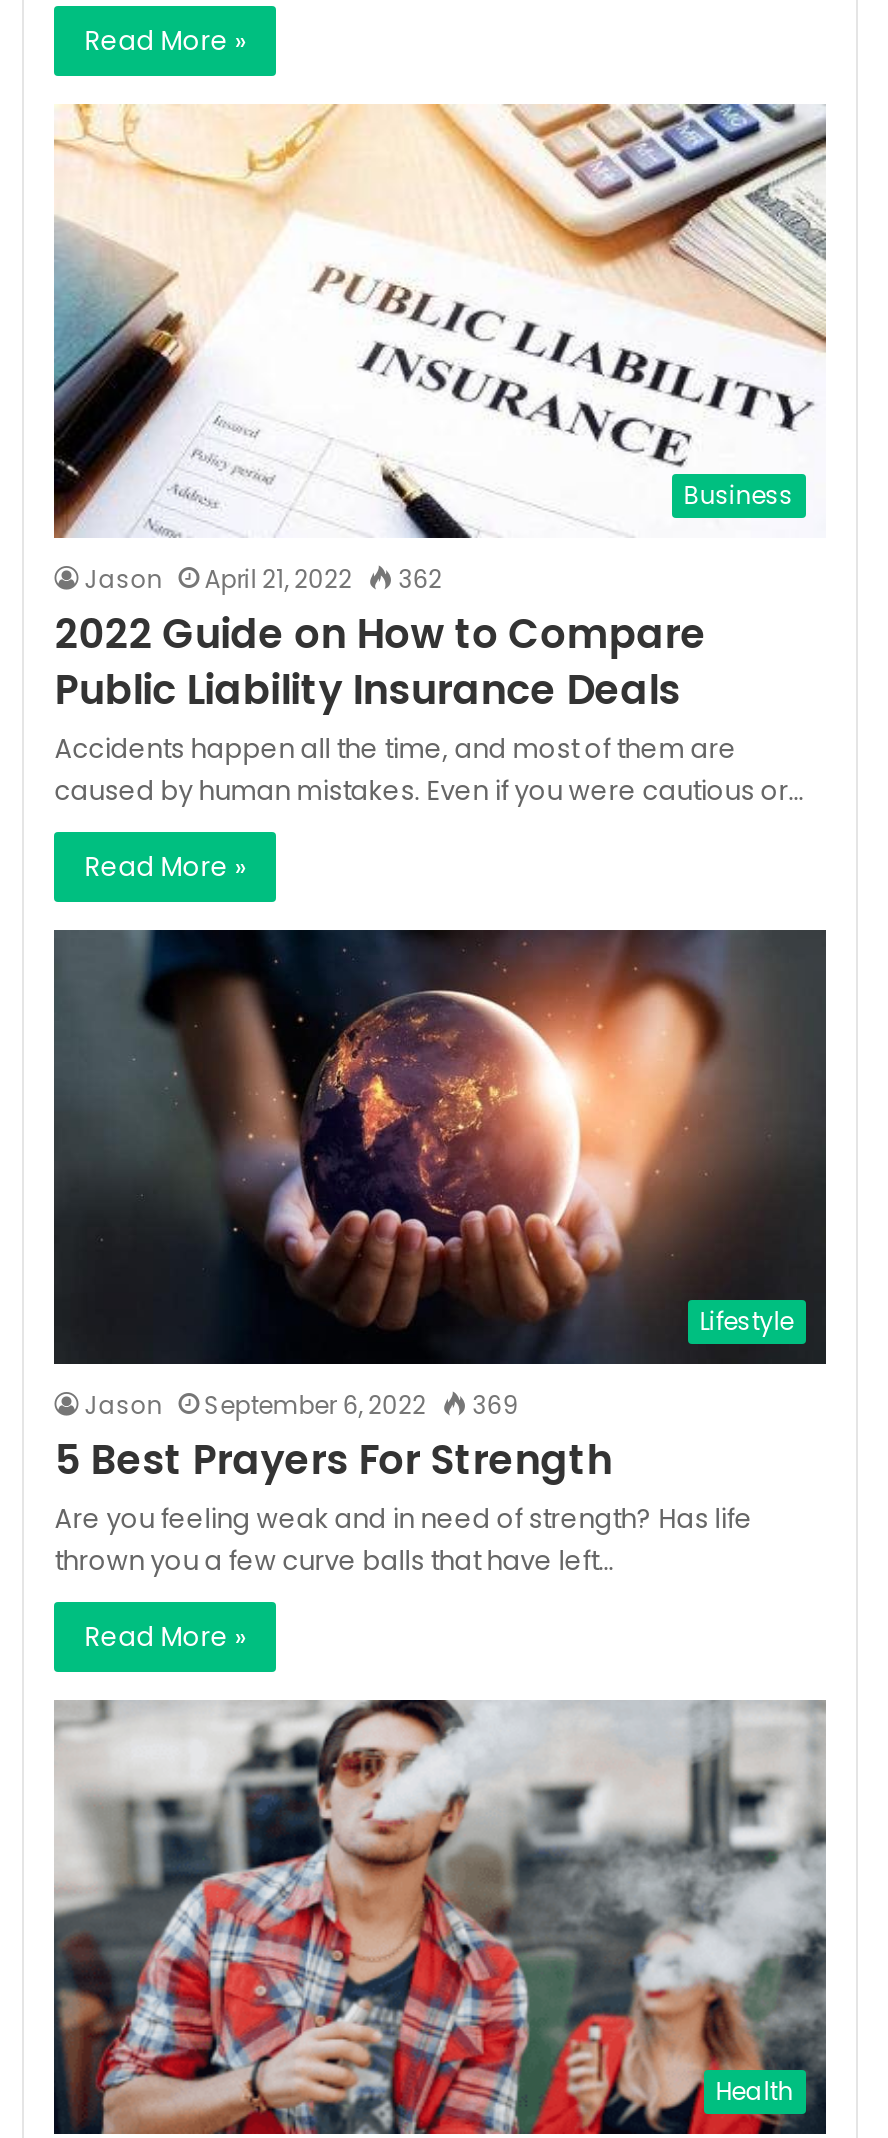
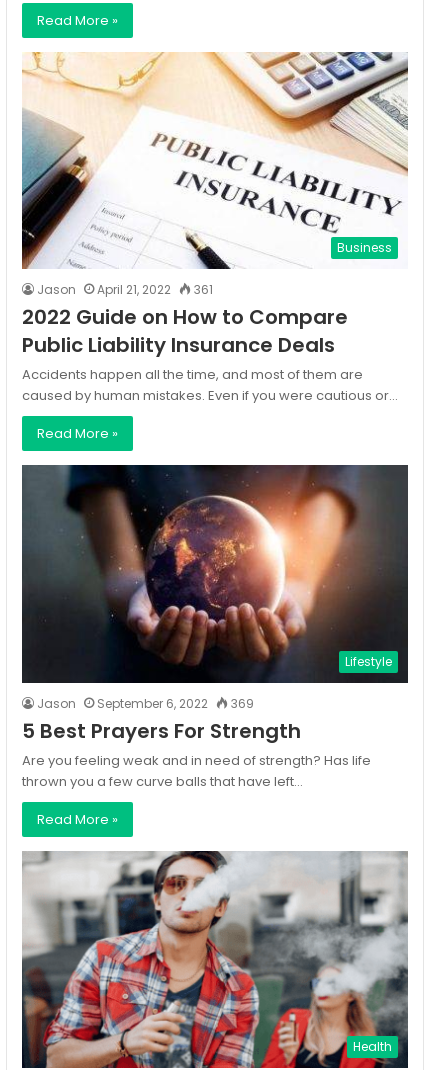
- Jason April 21, 2022 362
+ Jason April 21, 2022 361
